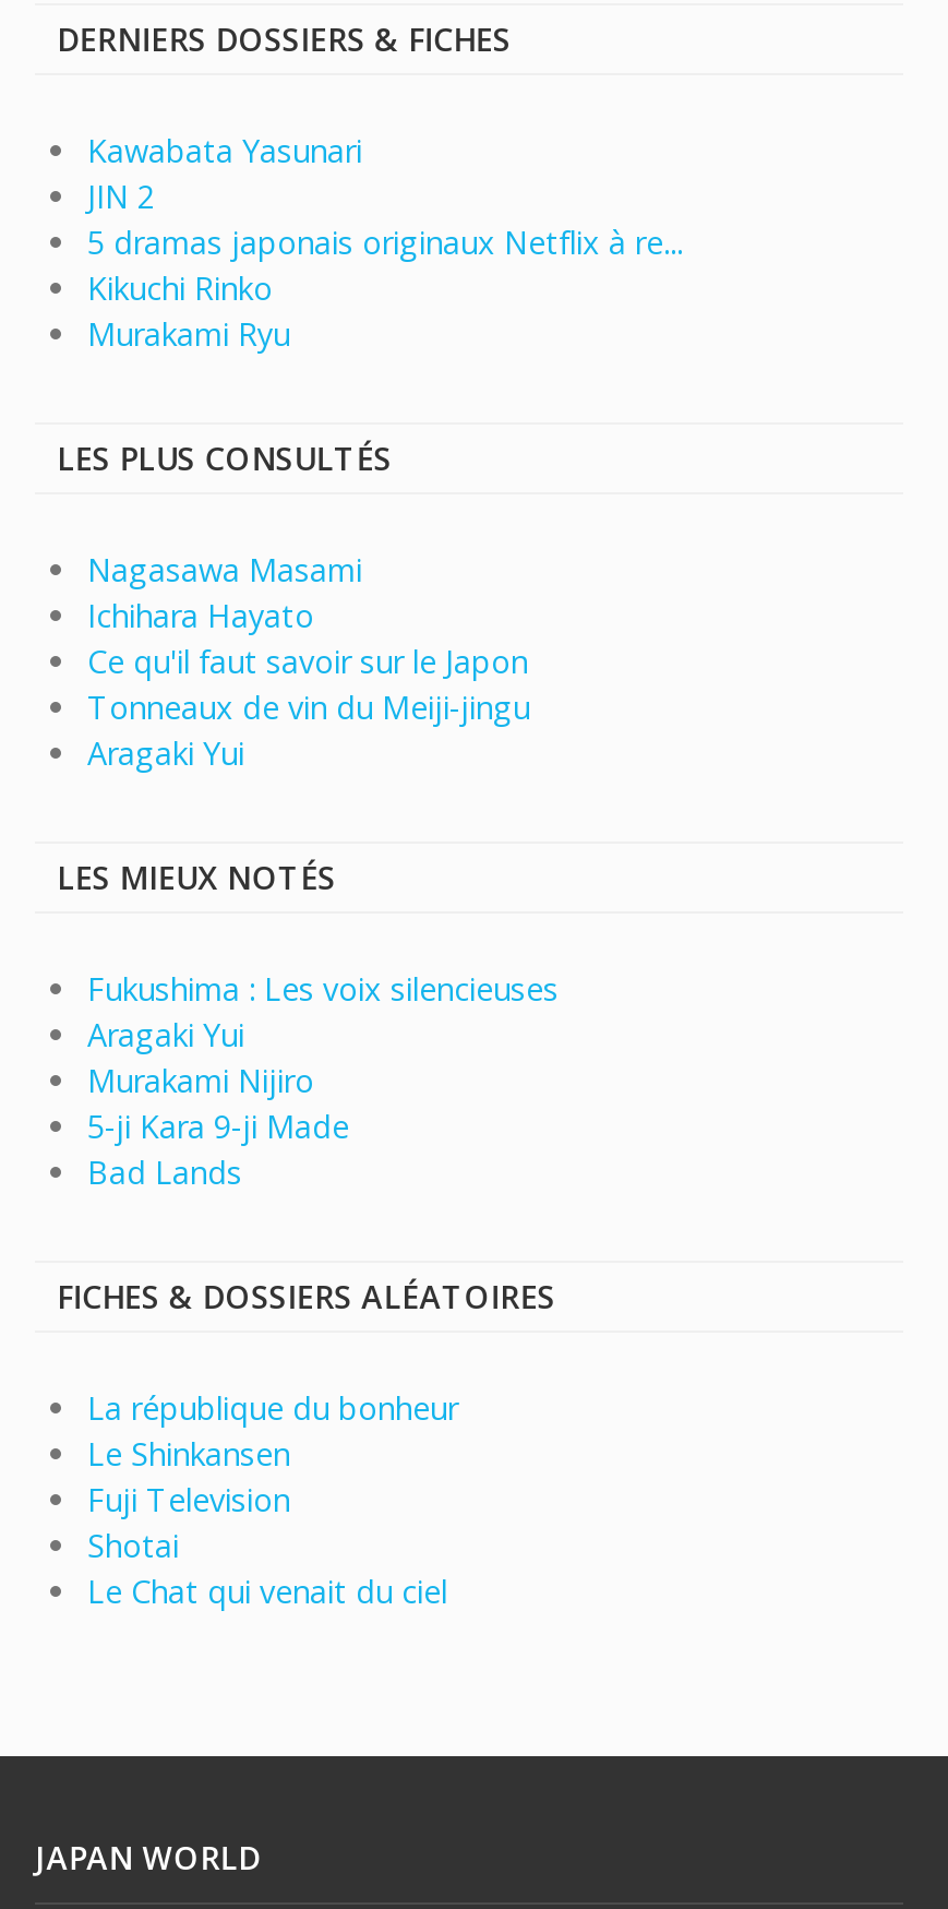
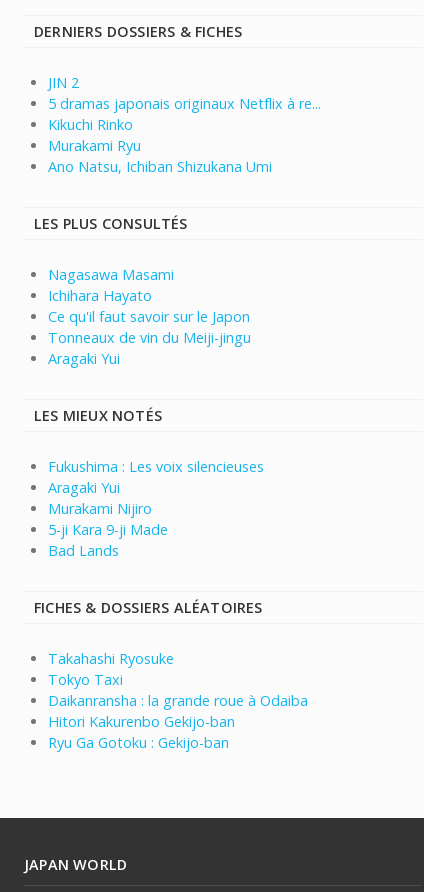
- Kawabata Yasunari

moved up: JIN 2 | 5 dramas japonais originaux Netflix à re... | Kikuchi Rinko | Murakami Ryu

+ Ano Natsu, Ichiban Shizukana Umi

- La république du bonheur
- Le Shinkansen
- Fuji Television
- Shotai
- Le Chat qui venait du ciel
+ Takahashi Ryosuke
+ Tokyo Taxi
+ Daikanransha : la grande roue à Odaiba
+ Hitori Kakurenbo Gekijo-ban
+ Ryu Ga Gotoku : Gekijo-ban
